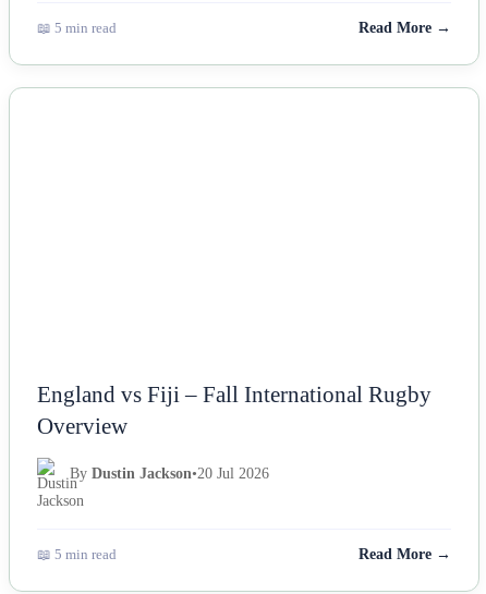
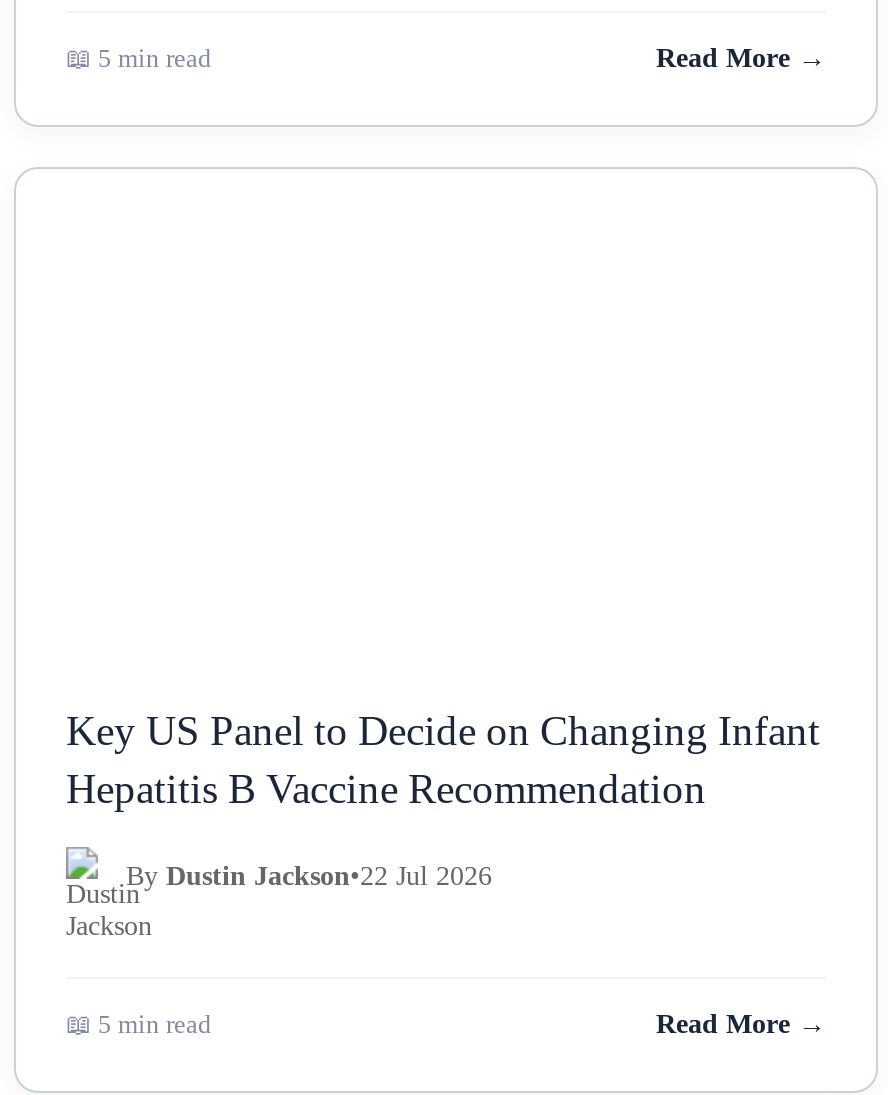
- England vs Fiji – Fall International Rugby
- Overview
+ Key US Panel to Decide on Changing Infant
+ Hepatitis B Vaccine Recommendation

- By Dustin Jackson•20 Jul 2026
+ By Dustin Jackson•22 Jul 2026
